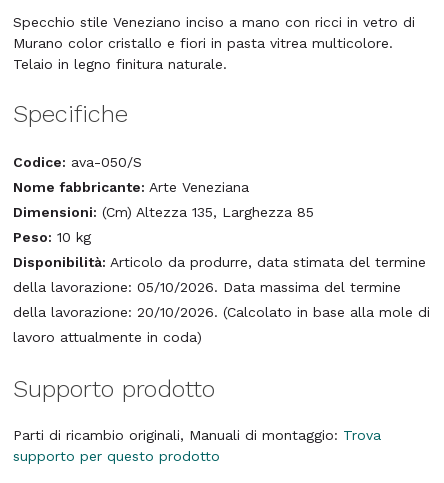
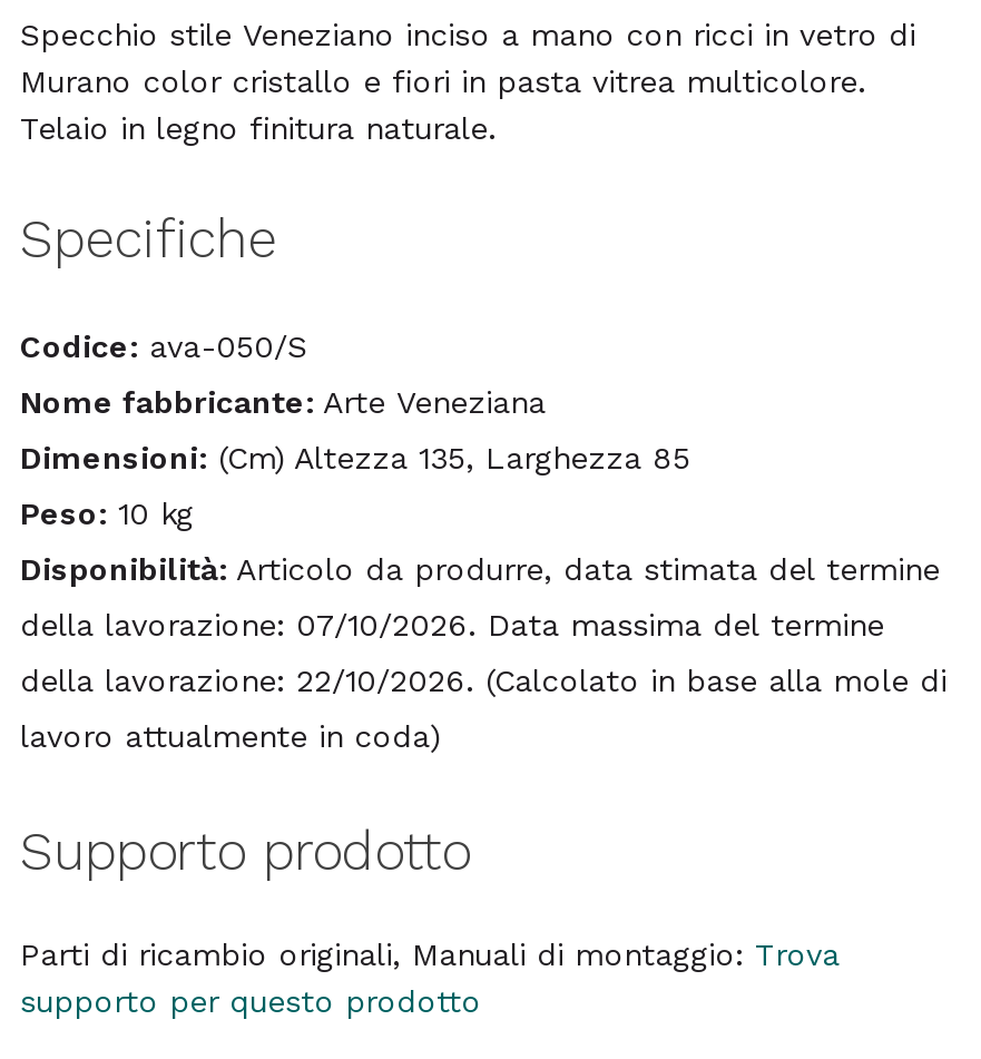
- della lavorazione: 05/10/2026. Data massima del termine
+ della lavorazione: 07/10/2026. Data massima del termine

- della lavorazione: 20/10/2026. (Calcolato in base alla mole di
+ della lavorazione: 22/10/2026. (Calcolato in base alla mole di
